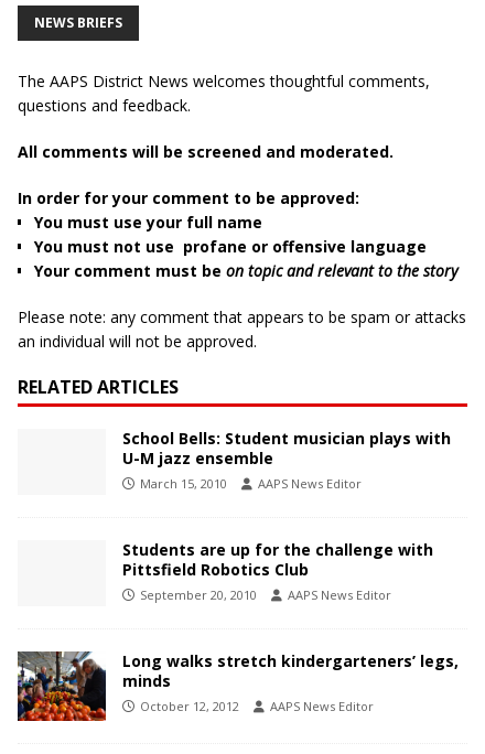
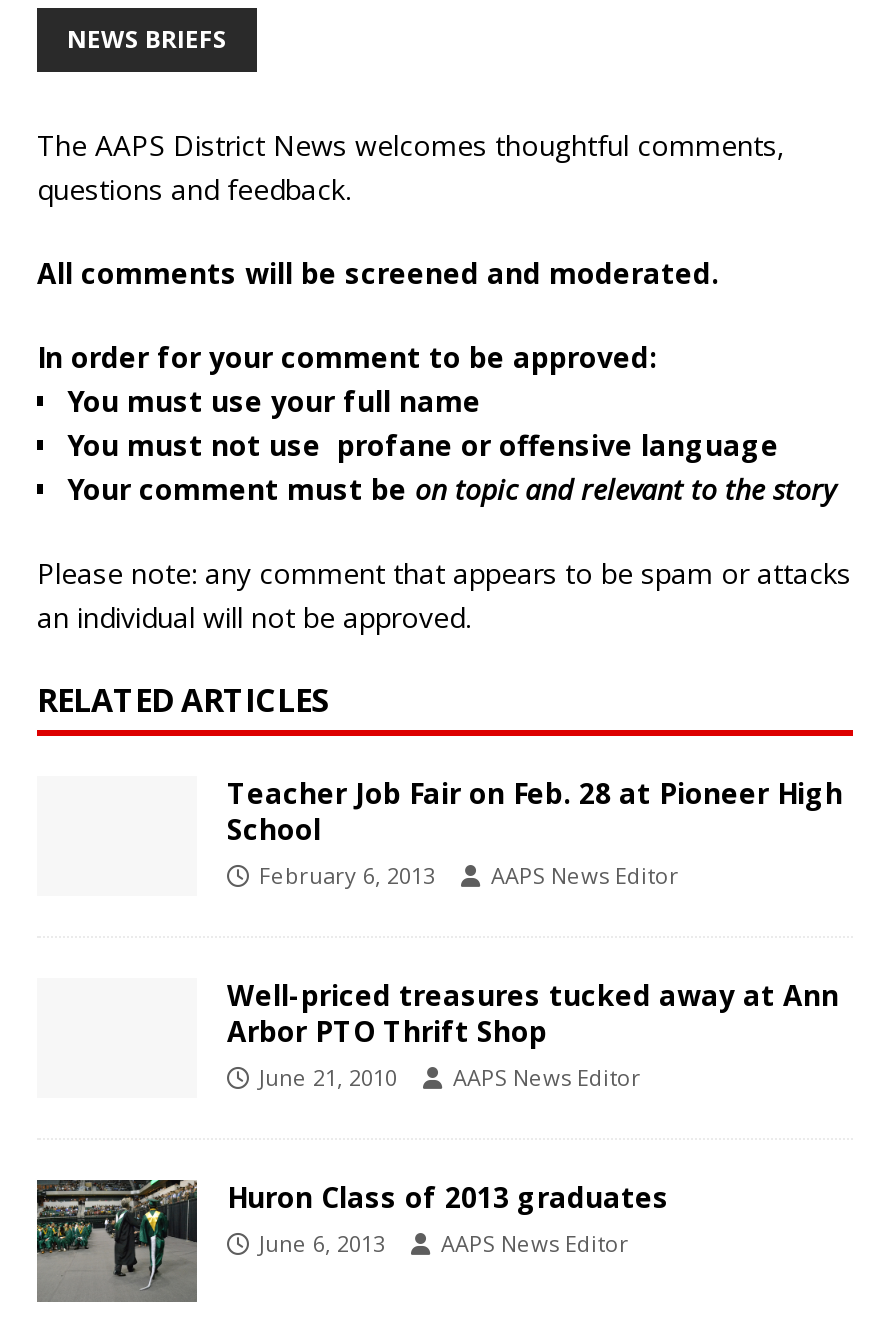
- School Bells: Student musician plays with
- U-M jazz ensemble
- March 15, 2010
+ Teacher Job Fair on Feb. 28 at Pioneer High
+ School
+ February 6, 2013

- Students are up for the challenge with
- Pittsfield Robotics Club
- September 20, 2010
+ Well-priced treasures tucked away at Ann
+ Arbor PTO Thrift Shop
+ June 21, 2010

- [image]
- Long walks stretch kindergarteners’ legs,
- minds
- October 12, 2012
+ [image]
+ Huron Class of 2013 graduates
+ June 6, 2013
